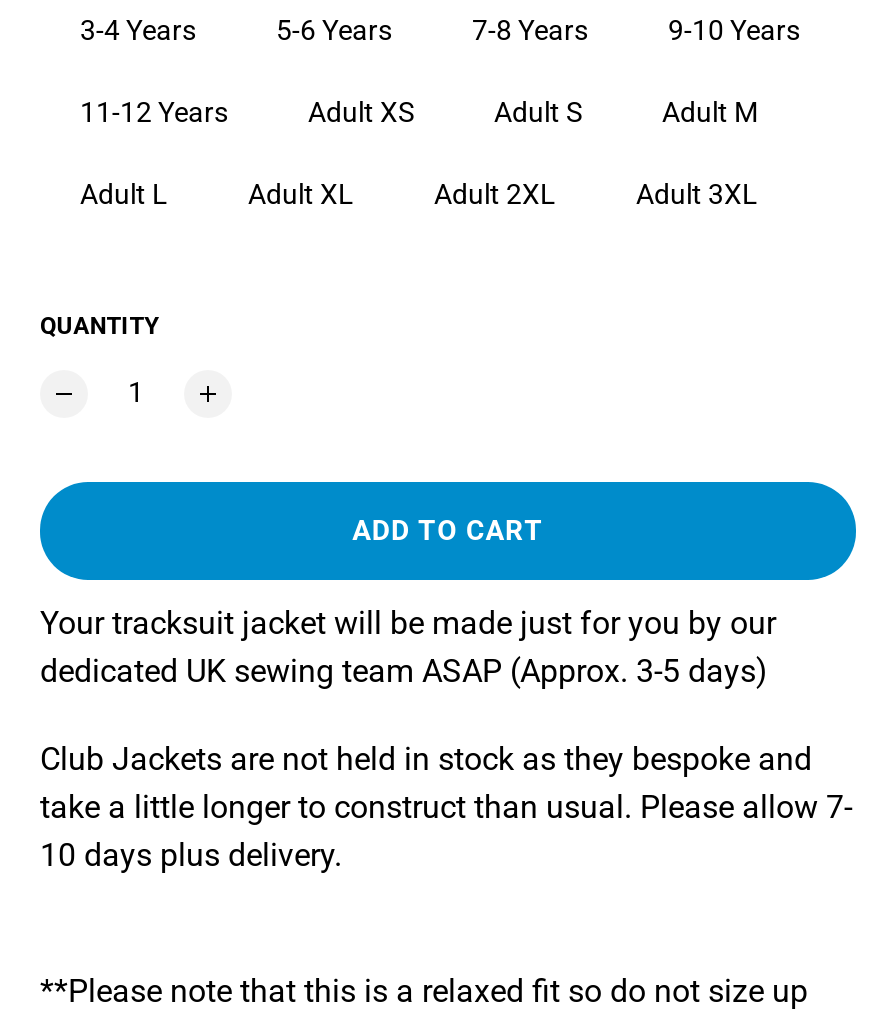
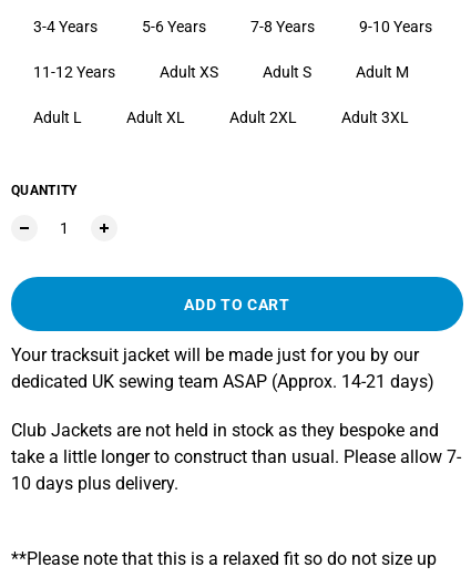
- dedicated UK sewing team ASAP (Approx. 3-5 days)
+ dedicated UK sewing team ASAP (Approx. 14-21 days)
